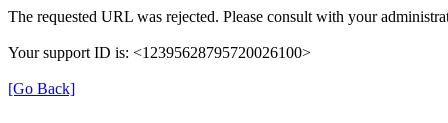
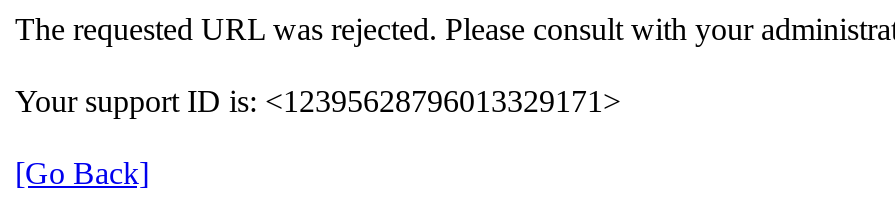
- Your support ID is: <12395628795720026100>
+ Your support ID is: <12395628796013329171>
